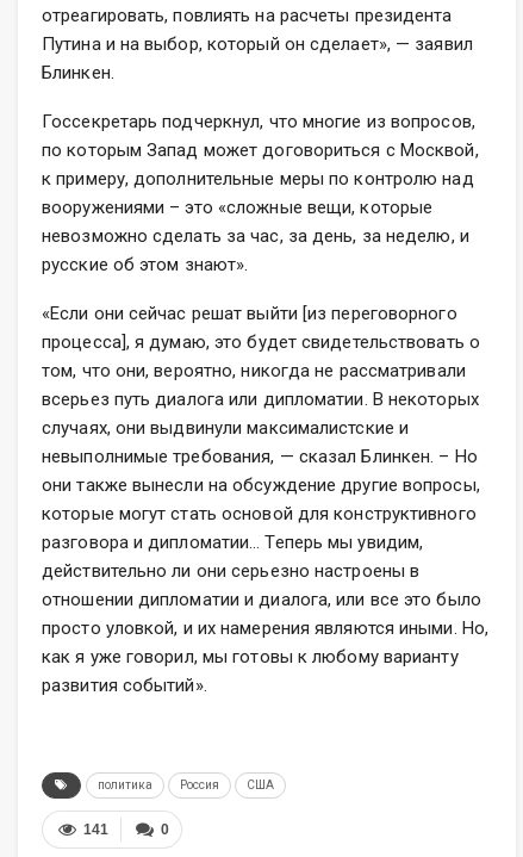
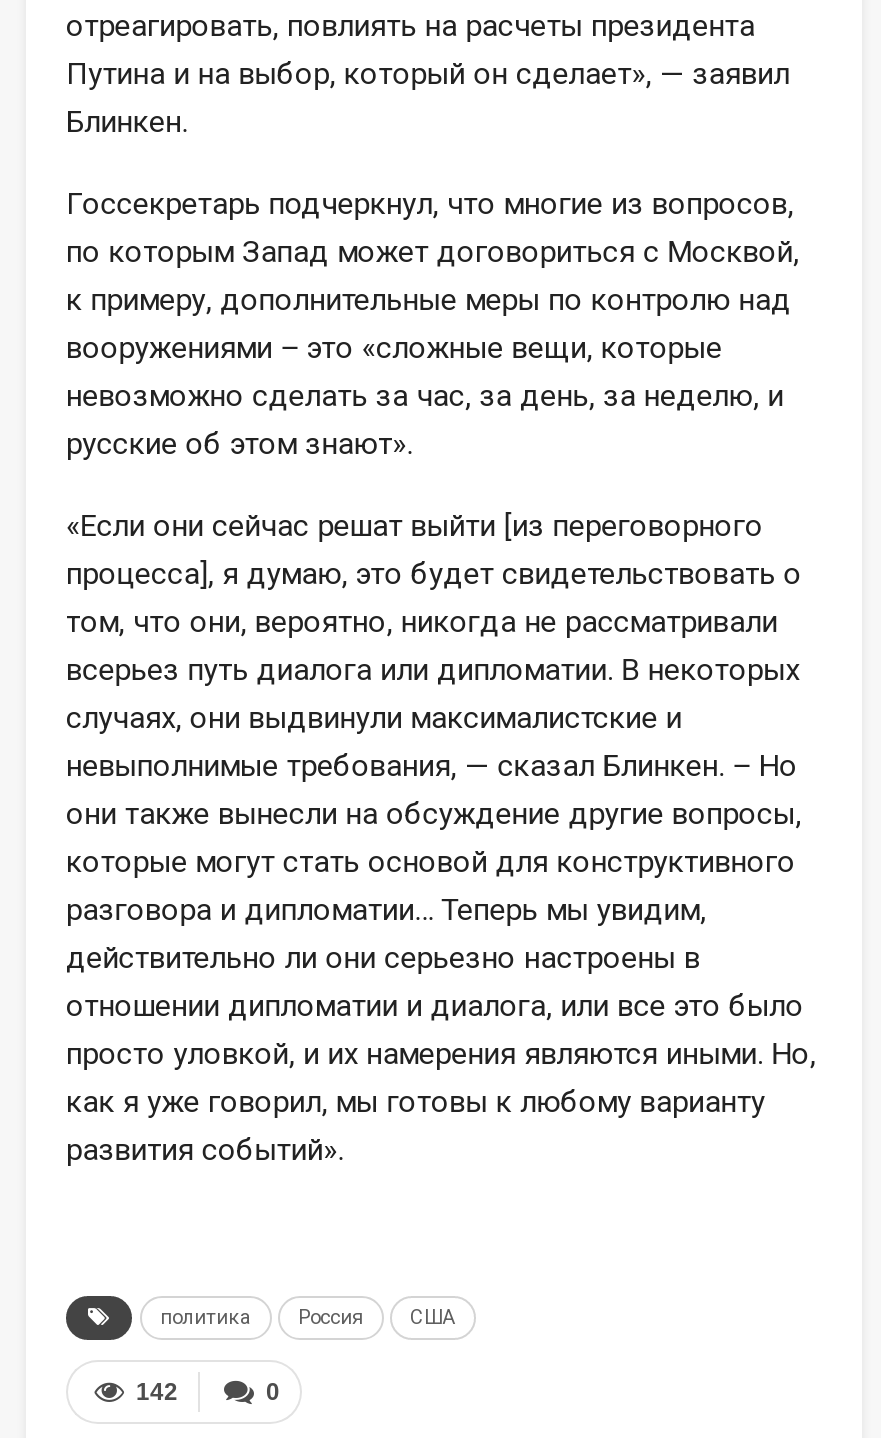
- 141
+ 142
